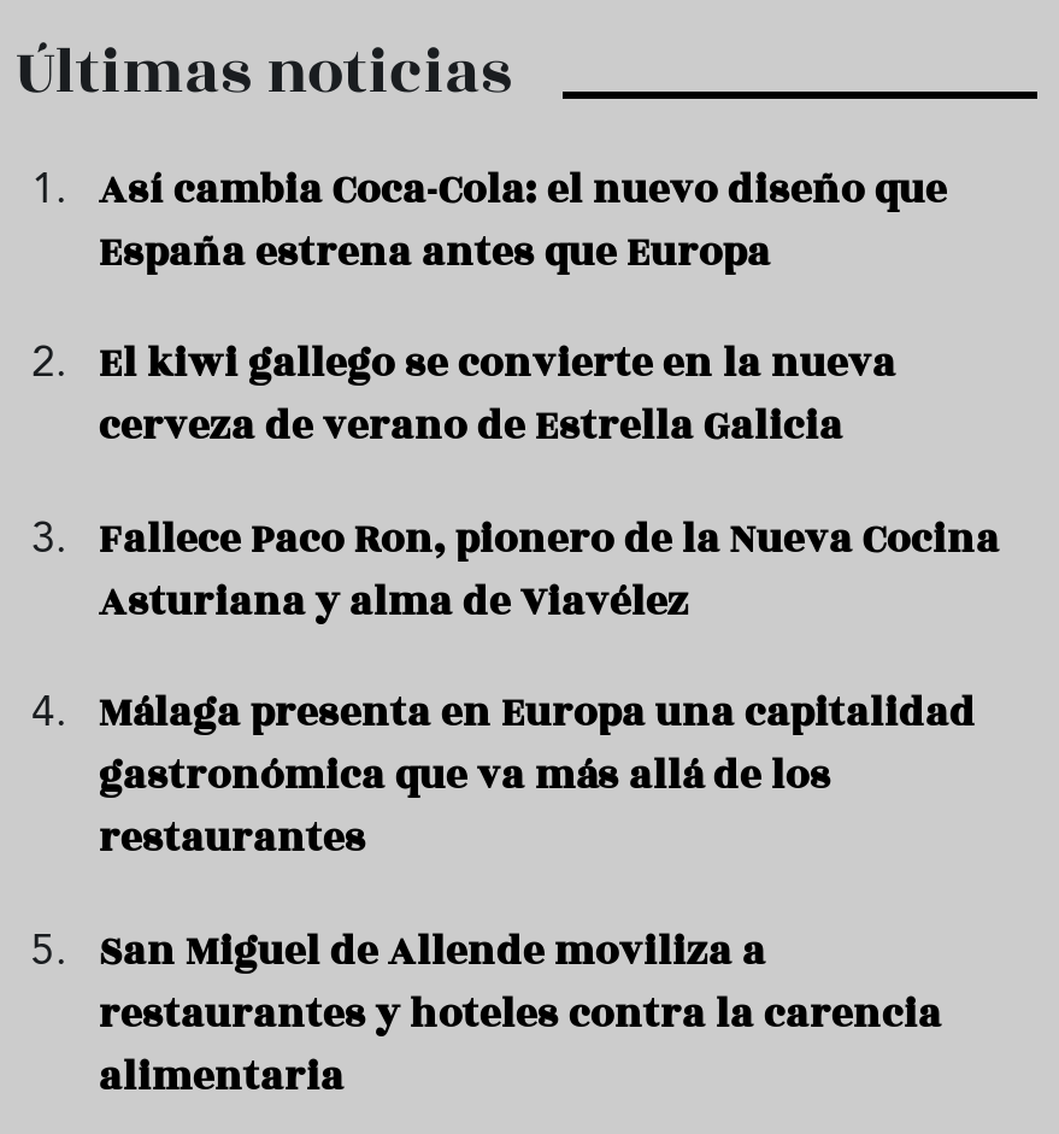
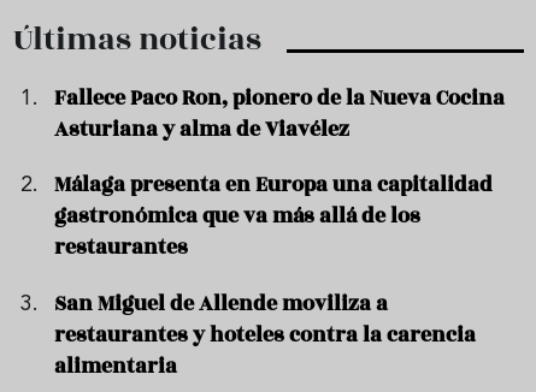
- Así cambia Coca-Cola: el nuevo diseño que
- España estrena antes que Europa
- El kiwi gallego se convierte en la nueva
- cerveza de verano de Estrella Galicia
